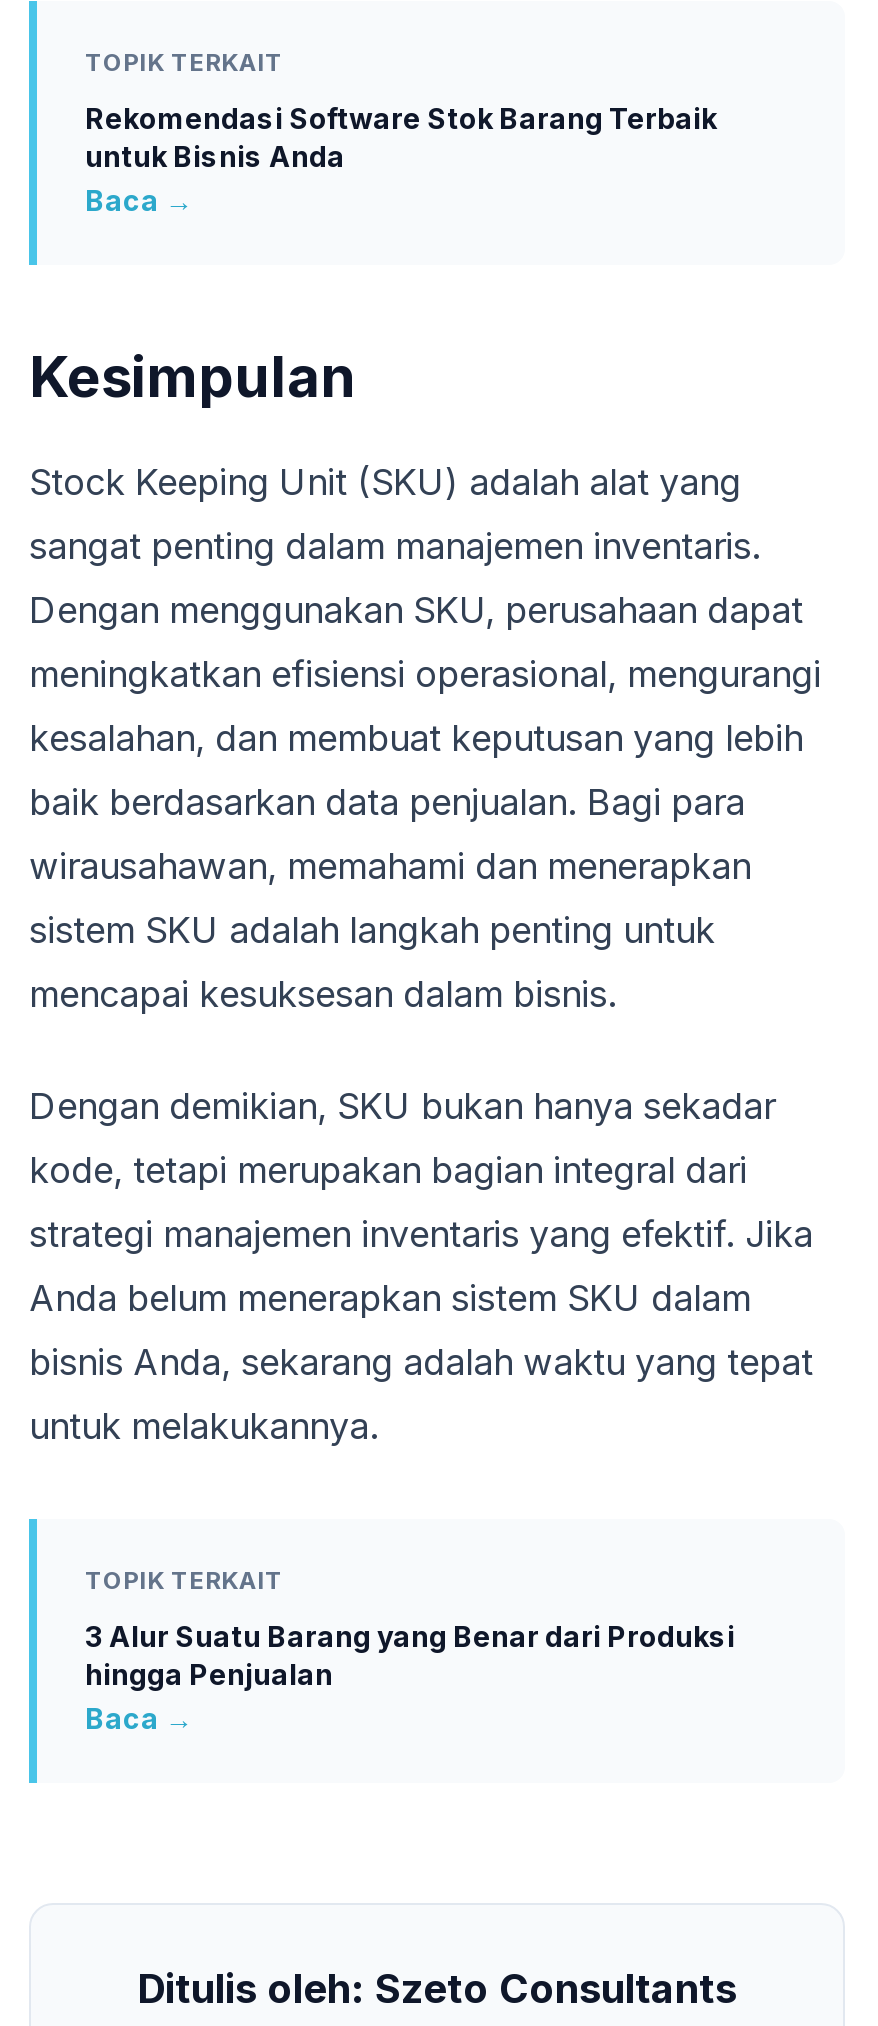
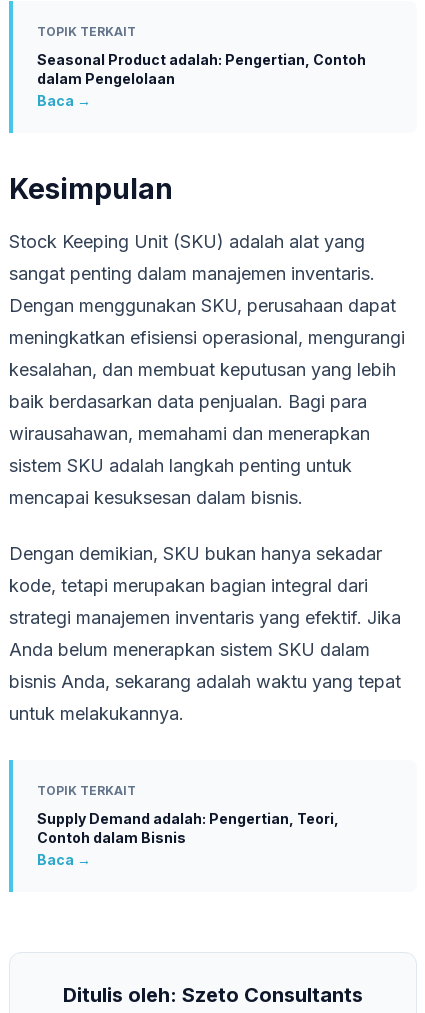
- Rekomendasi Software Stok Barang Terbaik
- untuk Bisnis Anda
+ Seasonal Product adalah: Pengertian, Contoh
+ dalam Pengelolaan

- 3 Alur Suatu Barang yang Benar dari Produksi
- hingga Penjualan
+ Supply Demand adalah: Pengertian, Teori,
+ Contoh dalam Bisnis
